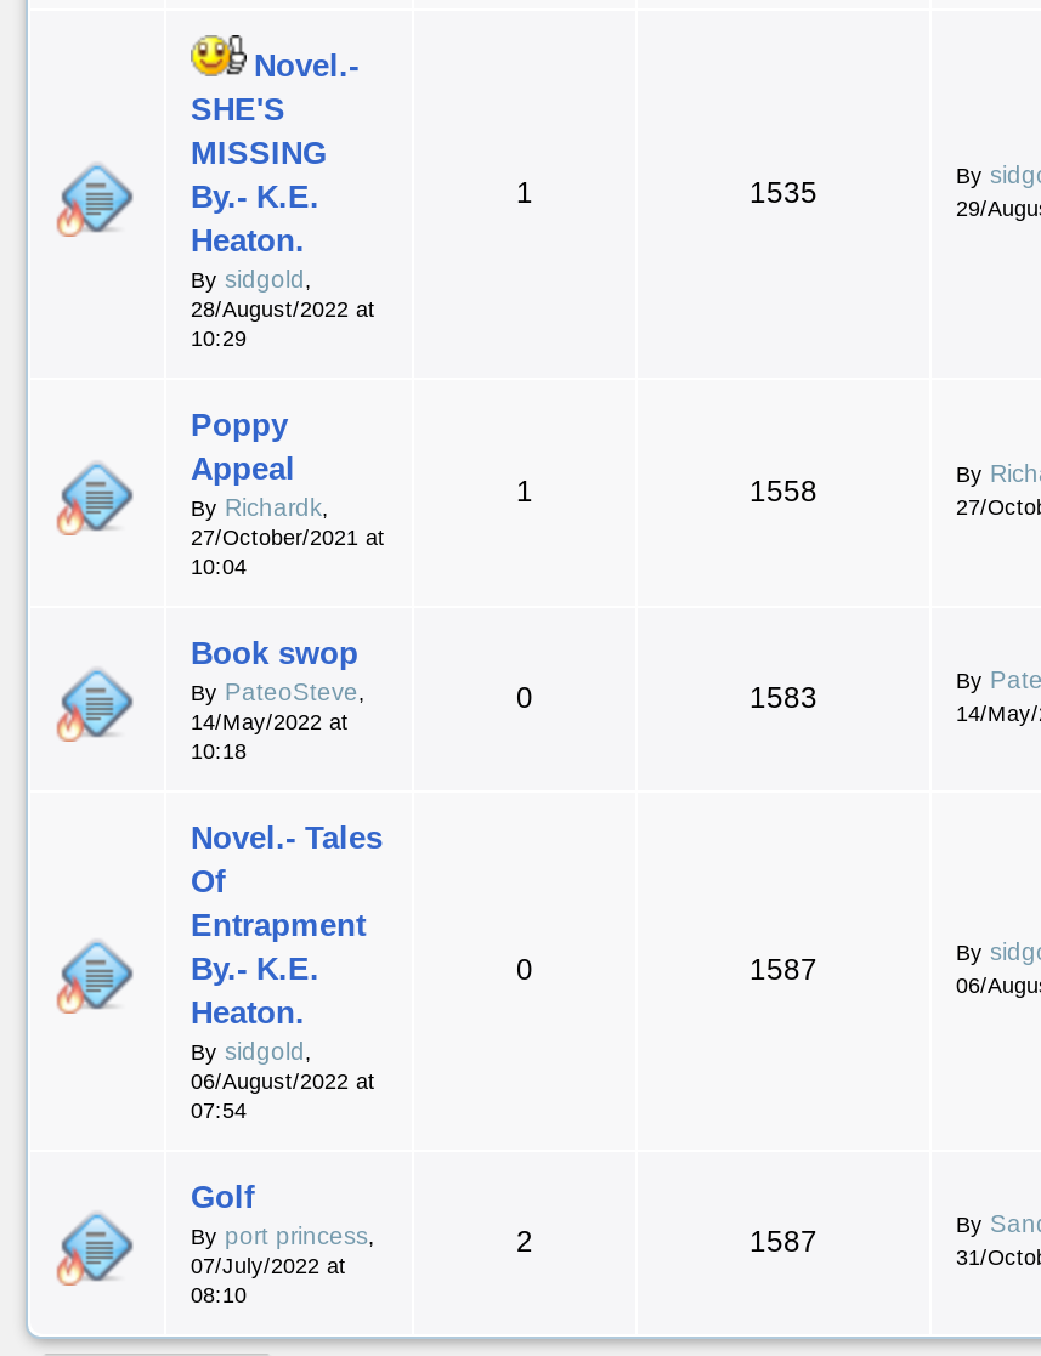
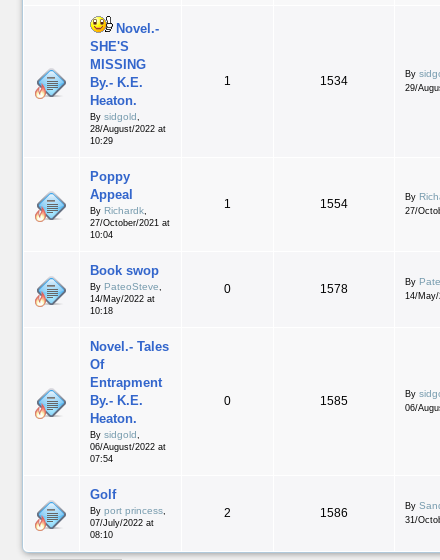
- 1535
+ 1534

- 1558
+ 1554

- 1583
+ 1578

- 1587
+ 1585

- 1587
+ 1586
